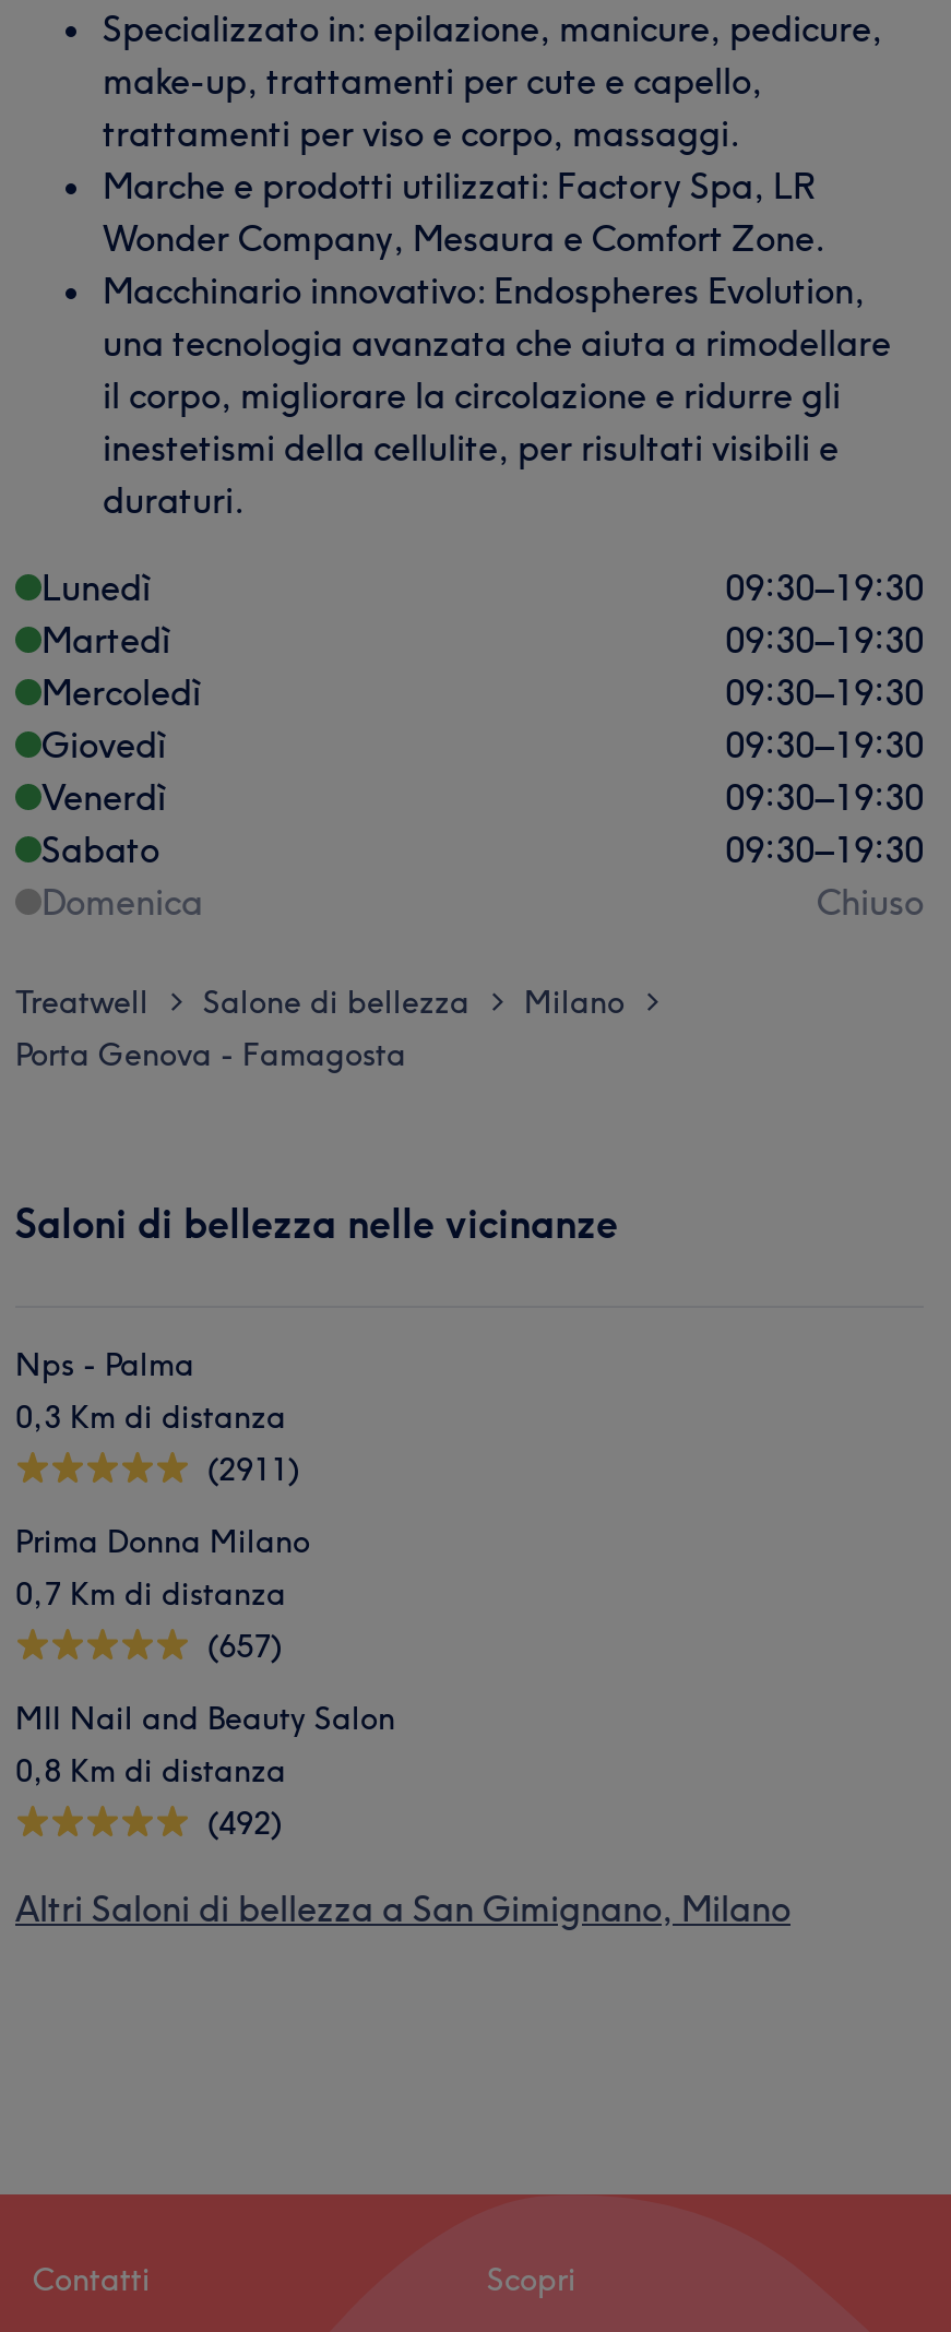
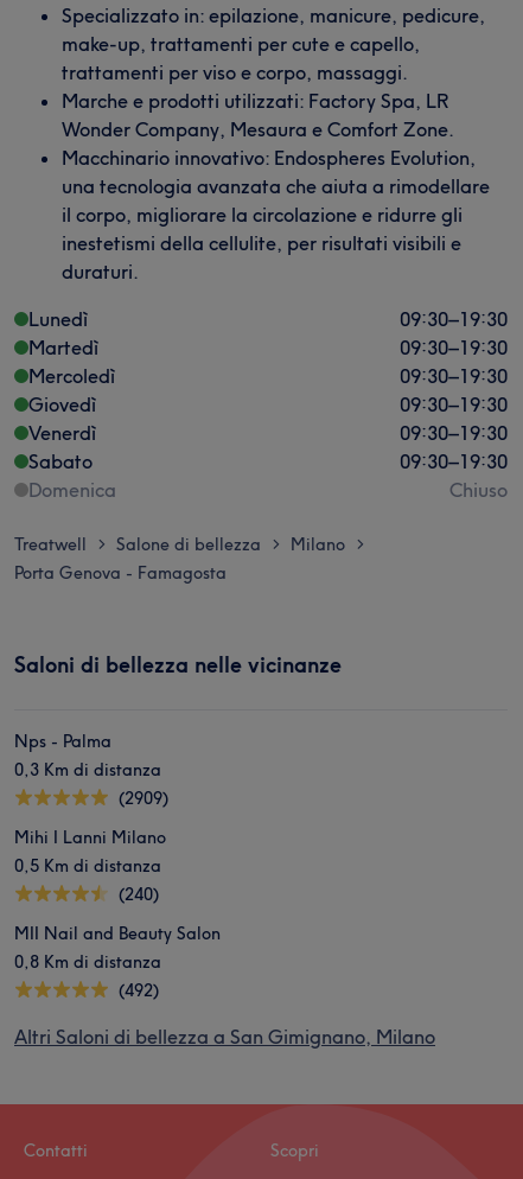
- (2911)
+ (2909)

- Prima Donna Milano
- 0,7 Km di distanza
- (657)
+ Mihi I Lanni Milano
+ 0,5 Km di distanza
+ (240)
